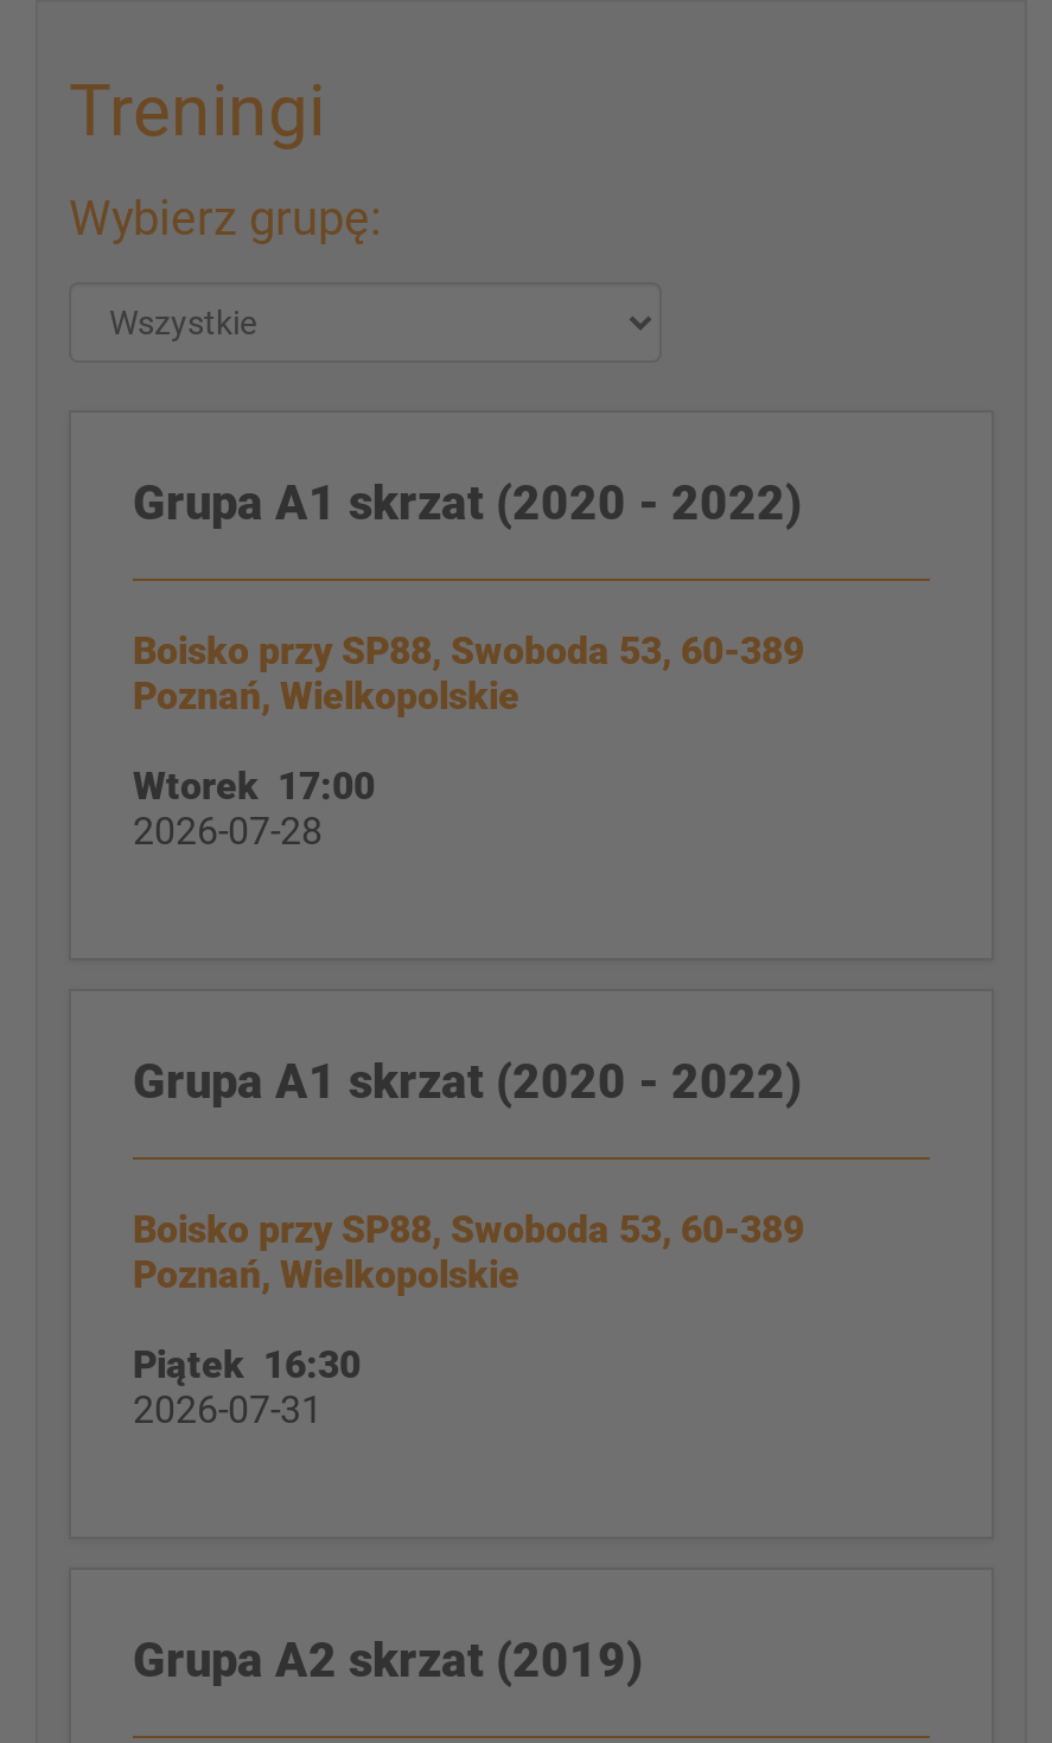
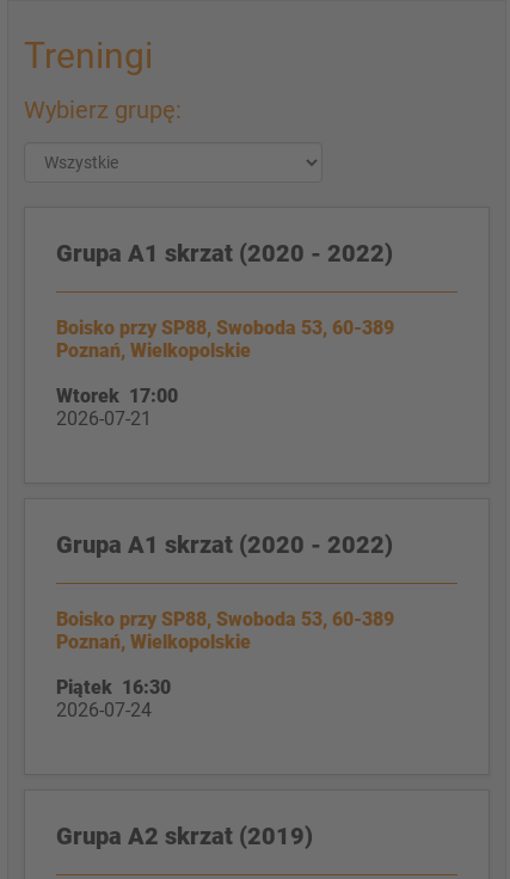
- 2026-07-28
+ 2026-07-21

- 2026-07-31
+ 2026-07-24
